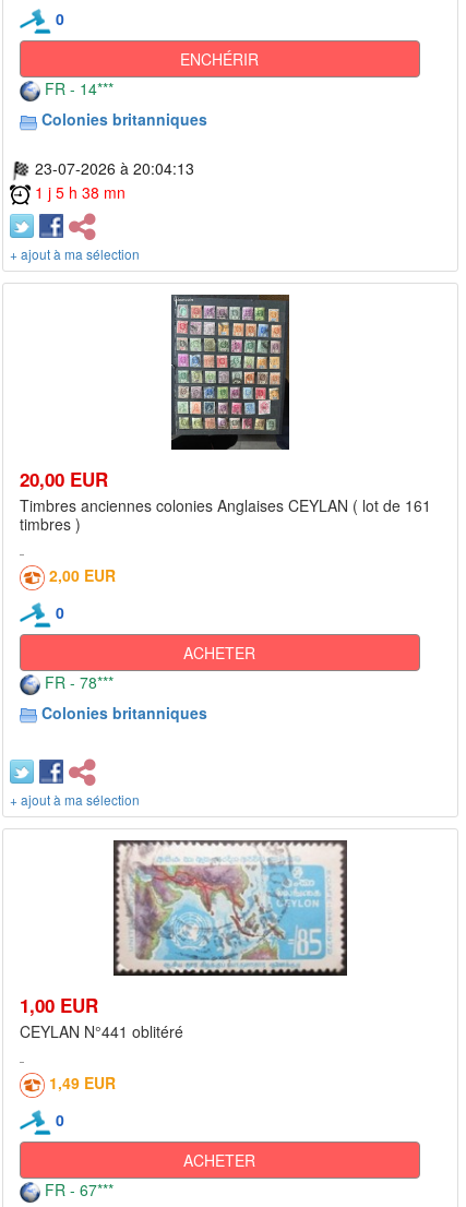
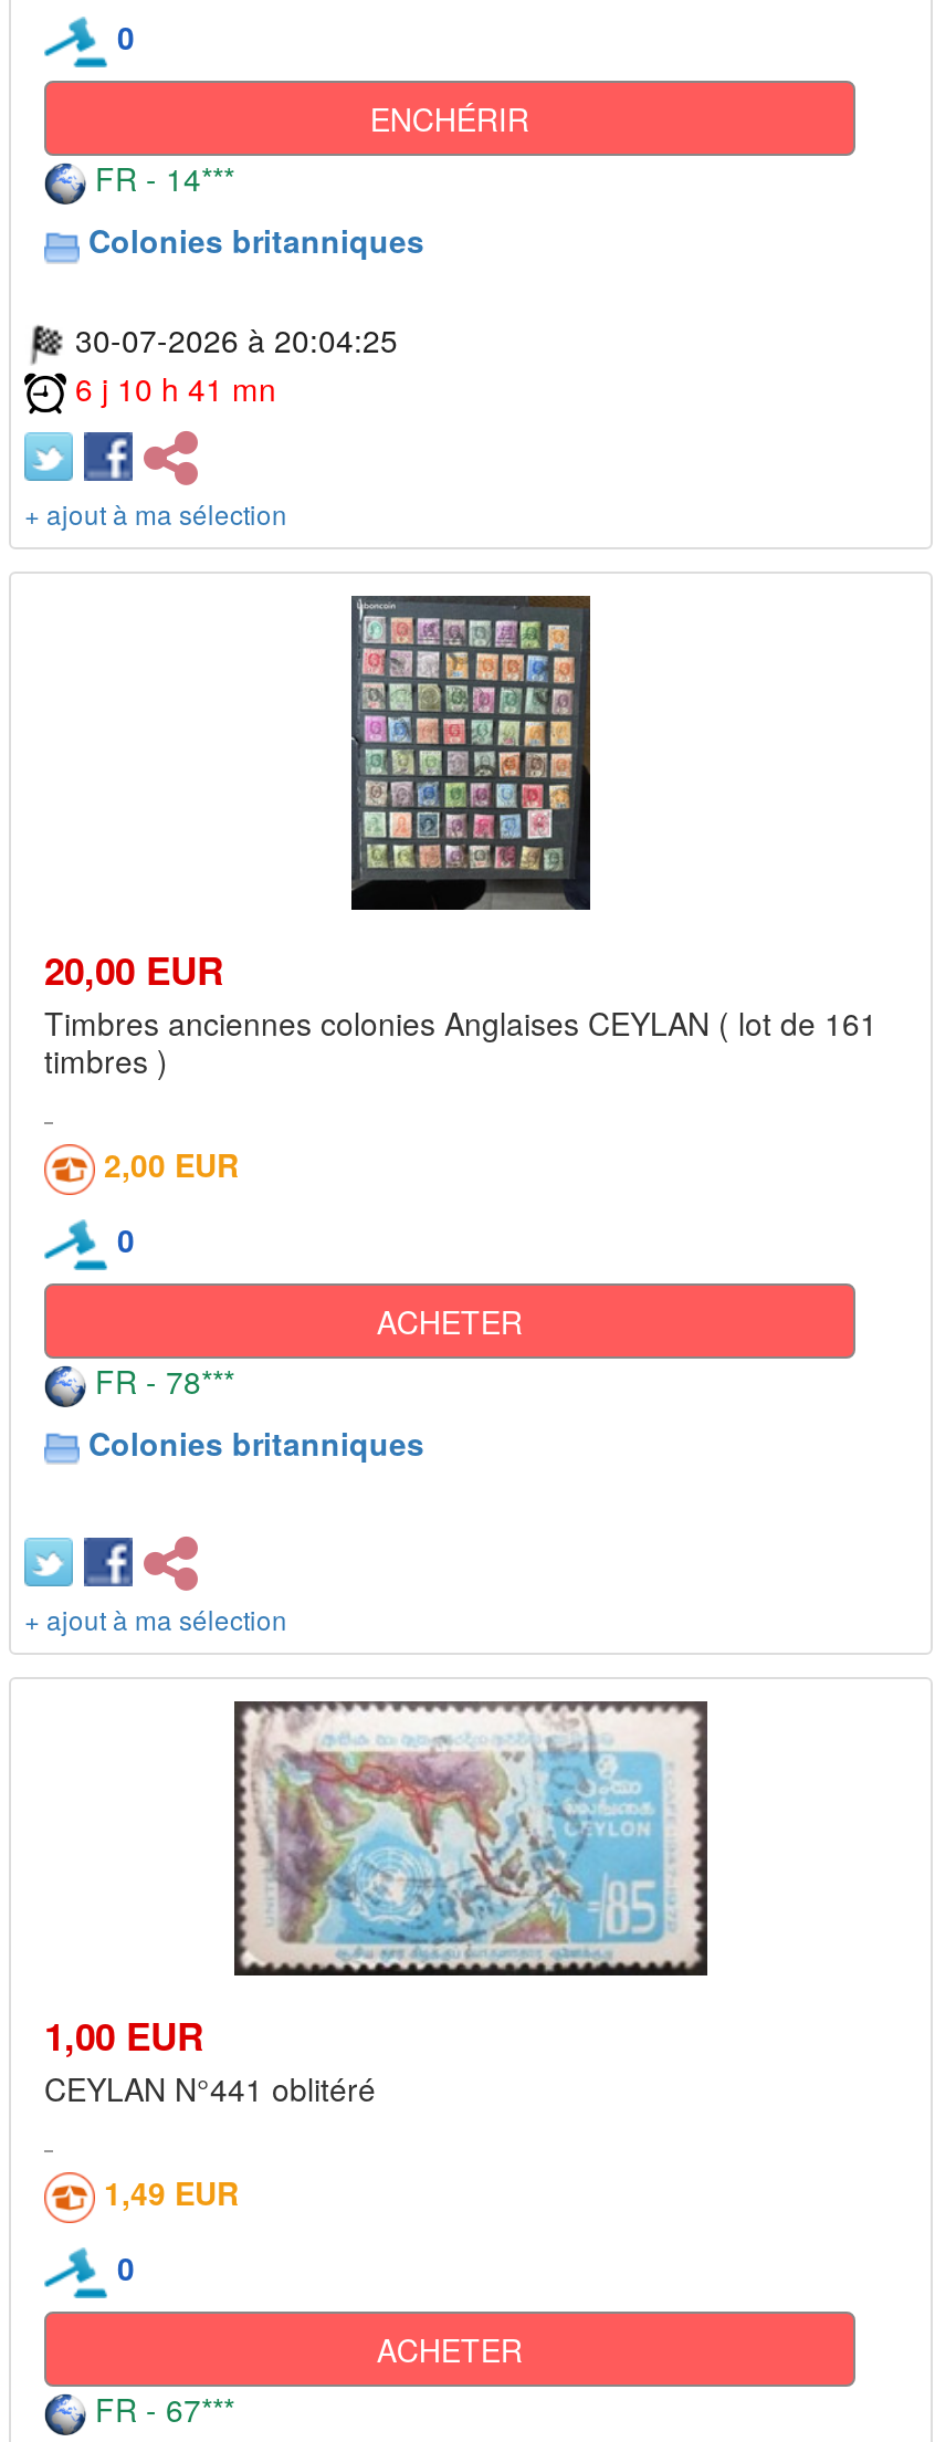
- 23-07-2026 à 20:04:13
+ 30-07-2026 à 20:04:25

- 1 j 5 h 38 mn
+ 6 j 10 h 41 mn
